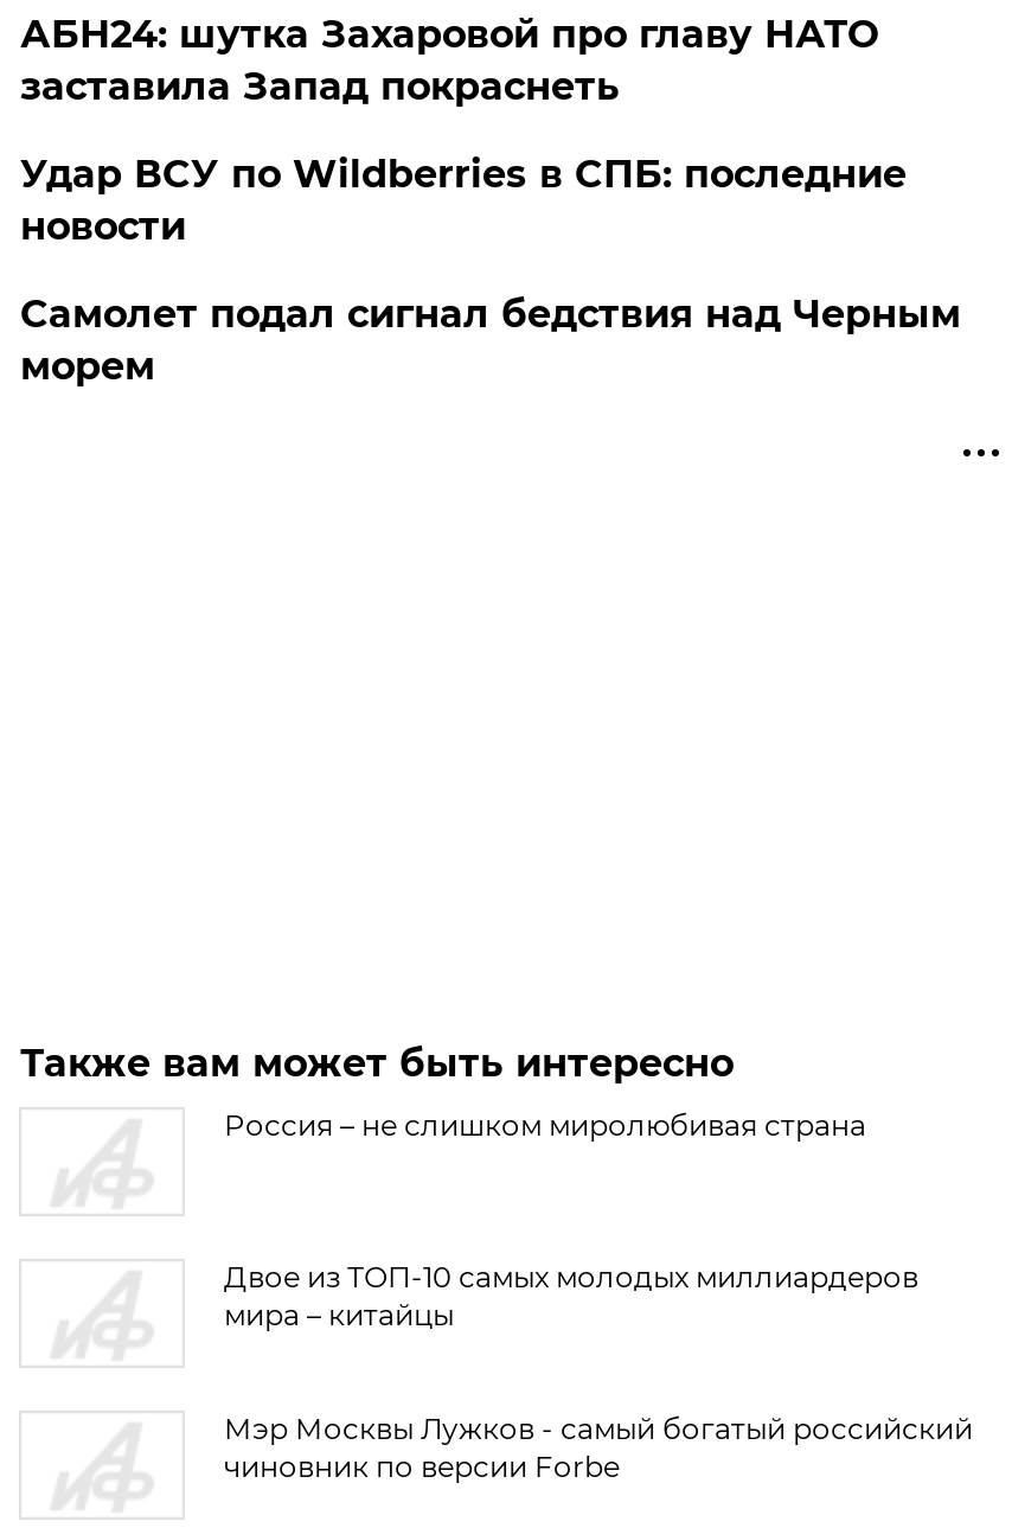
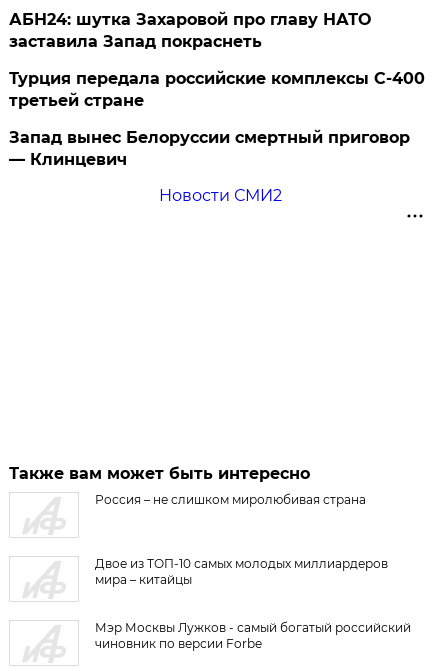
- Удар ВСУ по Wildberries в СПБ: последние
- новости
- Самолет подал сигнал бедствия над Черным
- морем
+ Турция передала российские комплексы С-400
+ третьей стране
+ Запад вынес Белоруссии смертный приговор
+ — Клинцевич
+ Новости СМИ2
